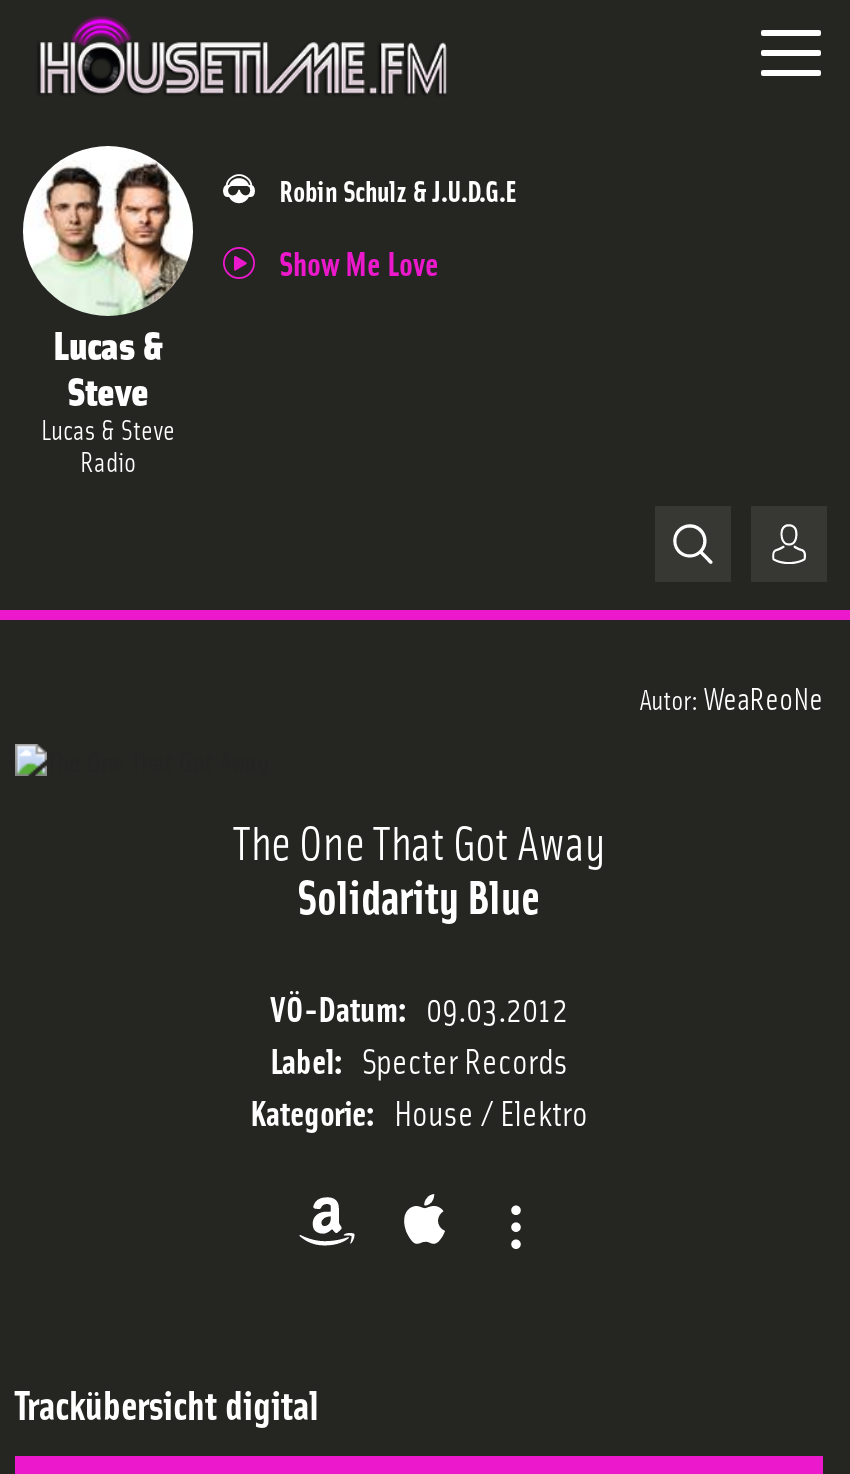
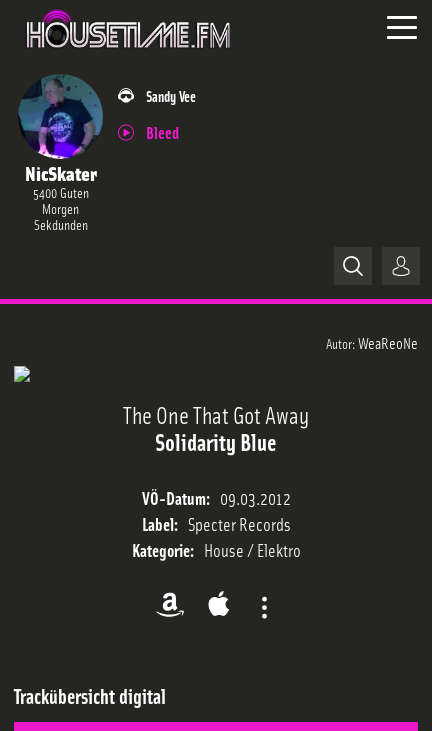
- [image]
- Lucas &
- Steve
- Lucas & Steve
- Radio
+ [image]
+ NicSkater
+ 5400 Guten
+ Morgen
+ Sekdunden

- Robin Schulz & J.U.D.G.E
+ Sandy Vee

- Show Me Love
+ Bleed
